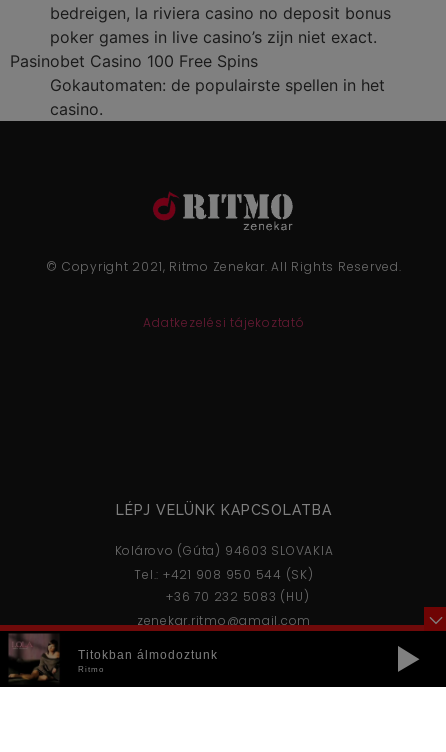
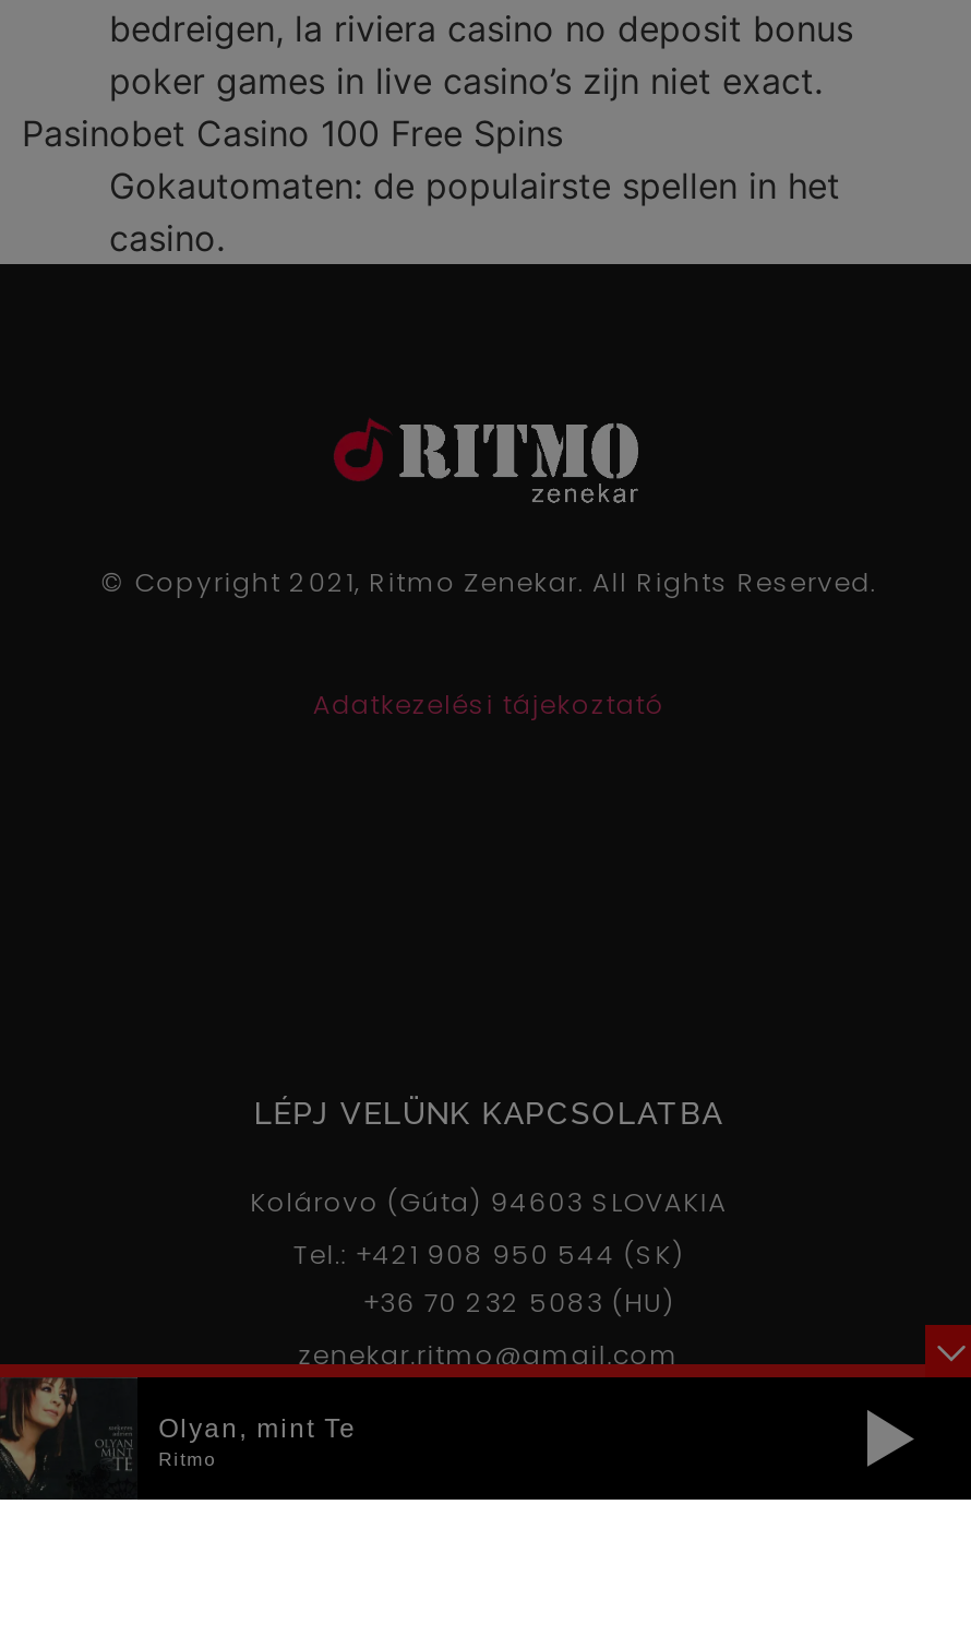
- [image]
- Titokban álmodoztunk
+ [image]
+ Olyan, mint Te
